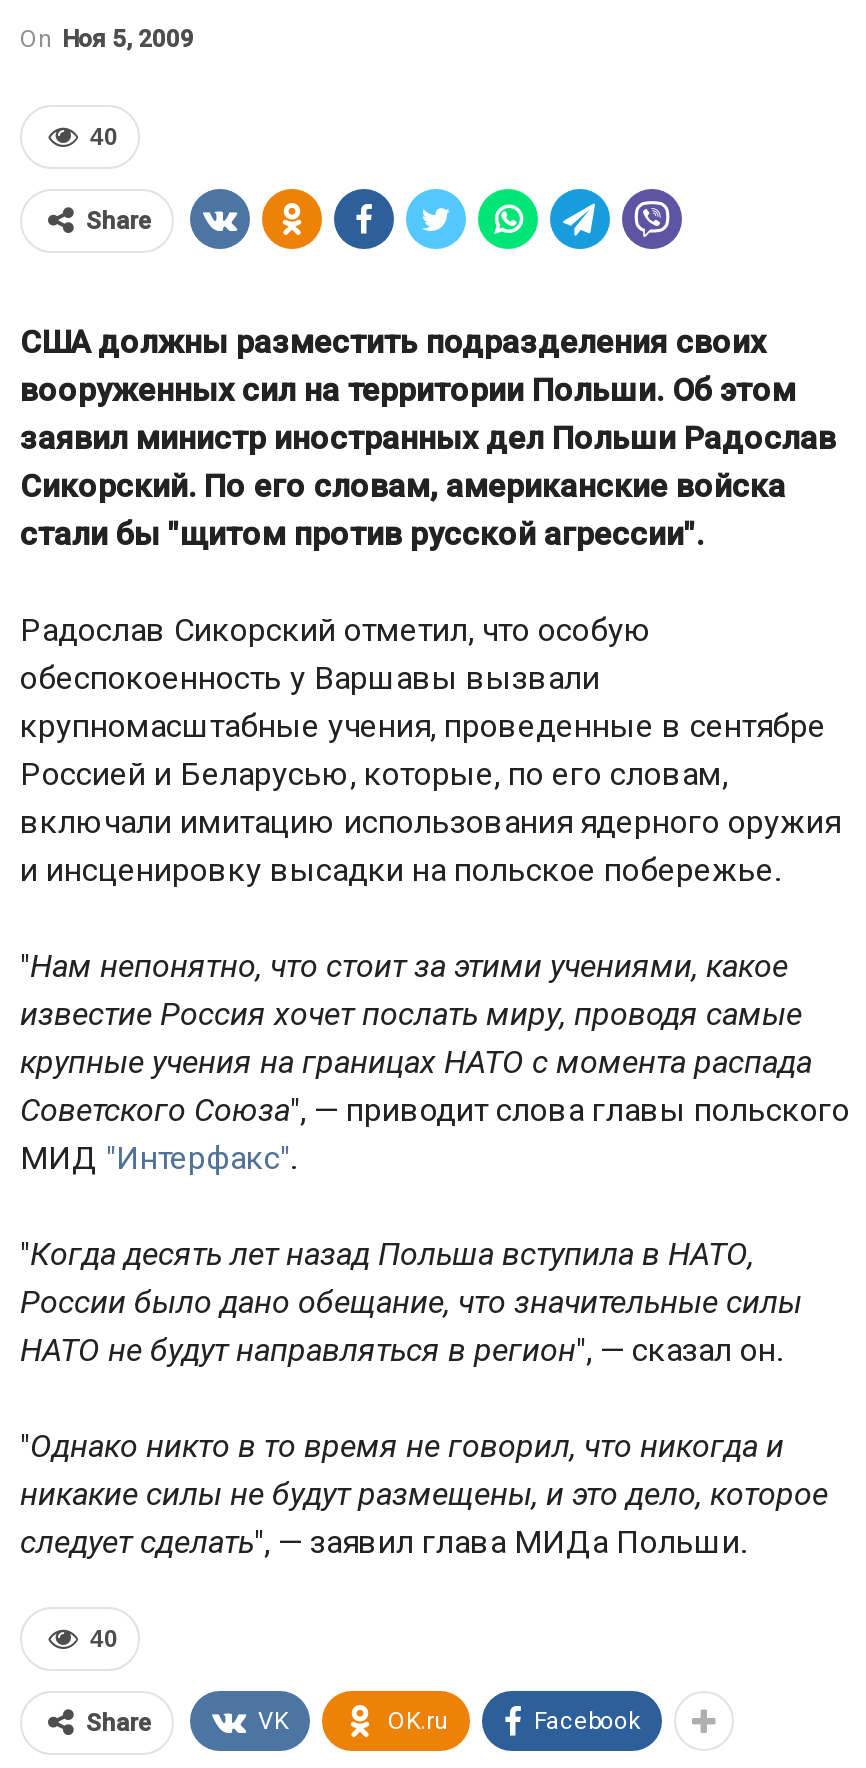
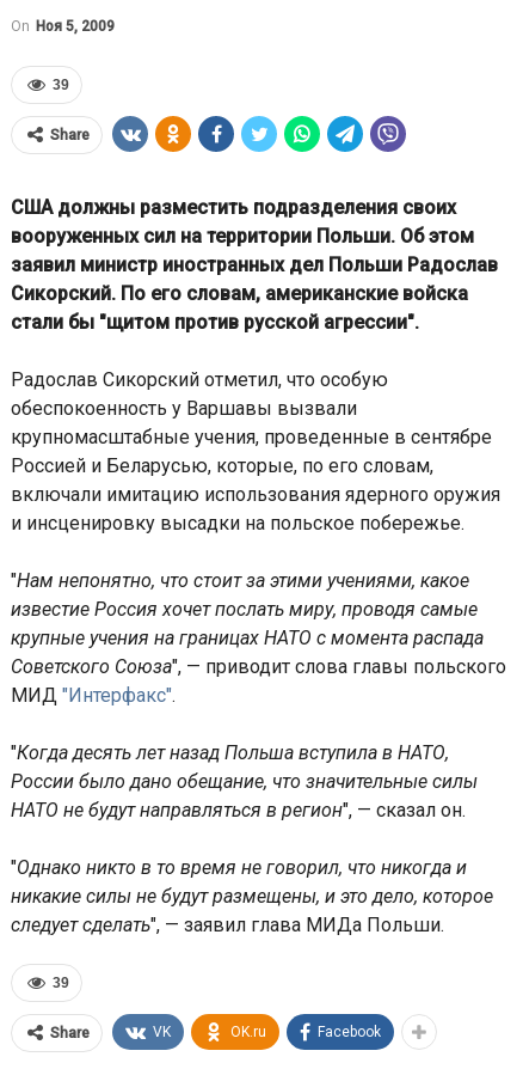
- 40
+ 39

- 40
+ 39
